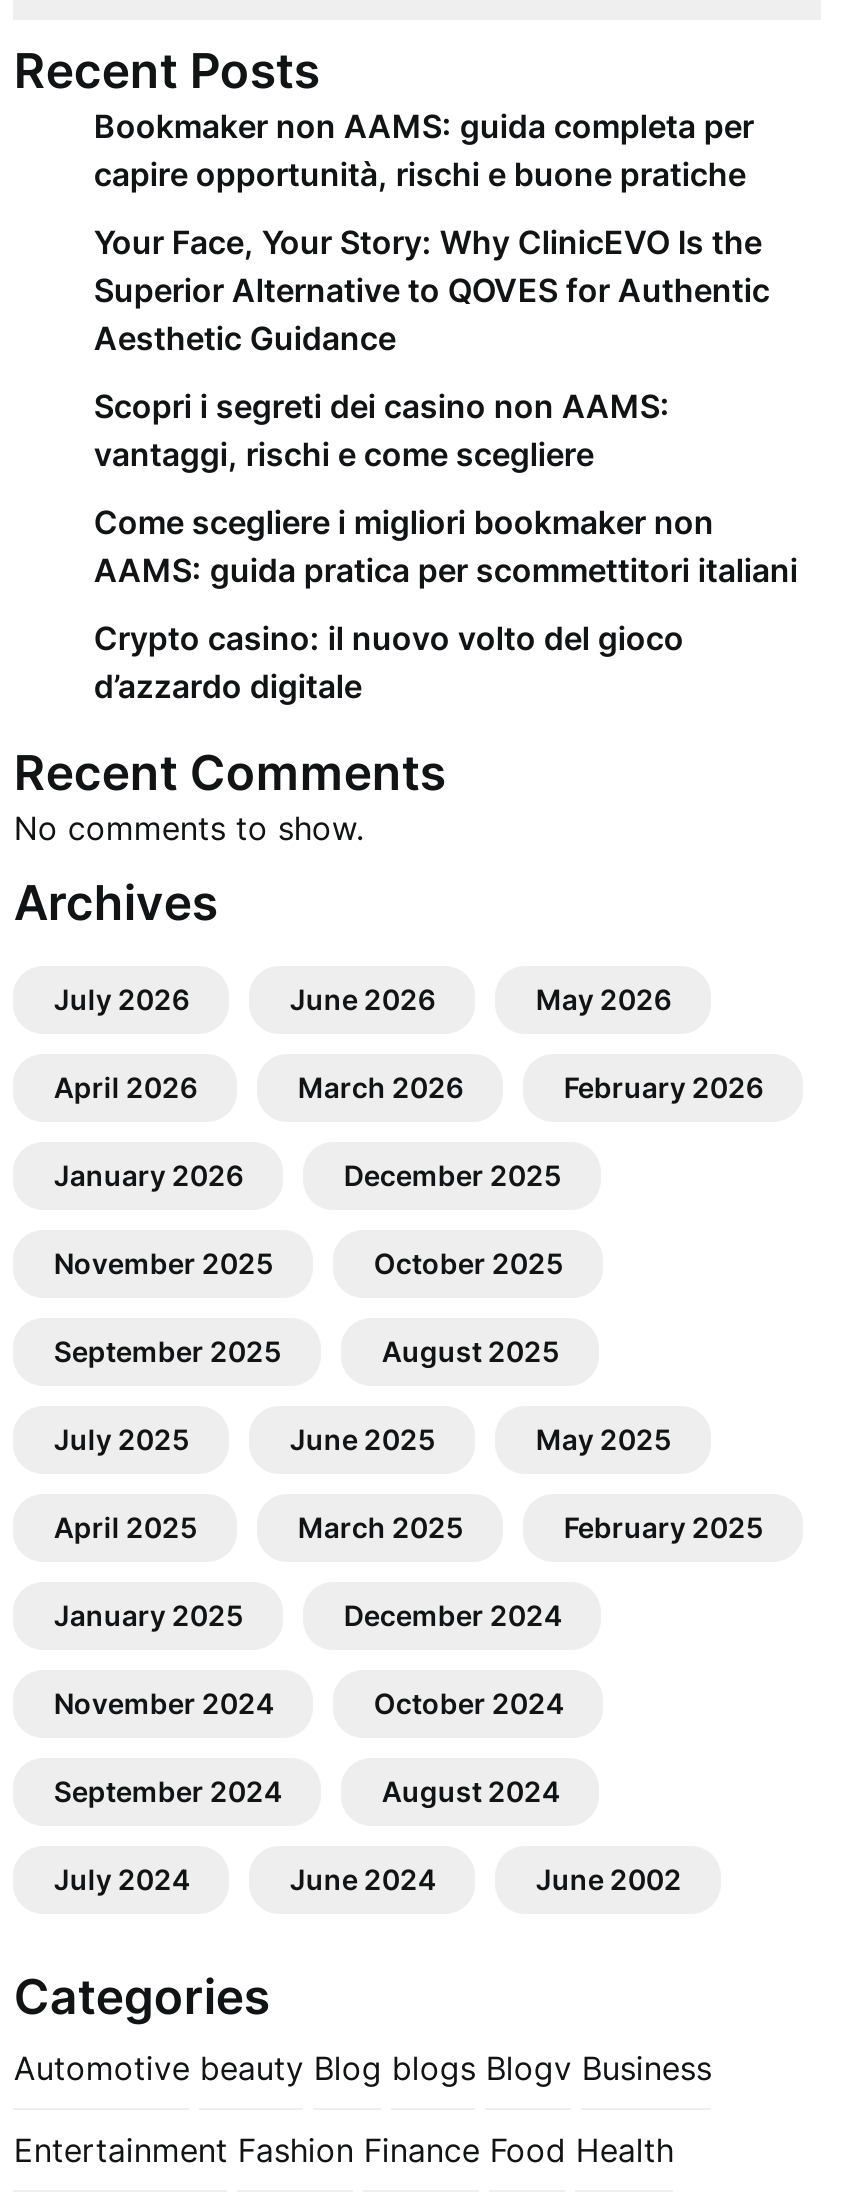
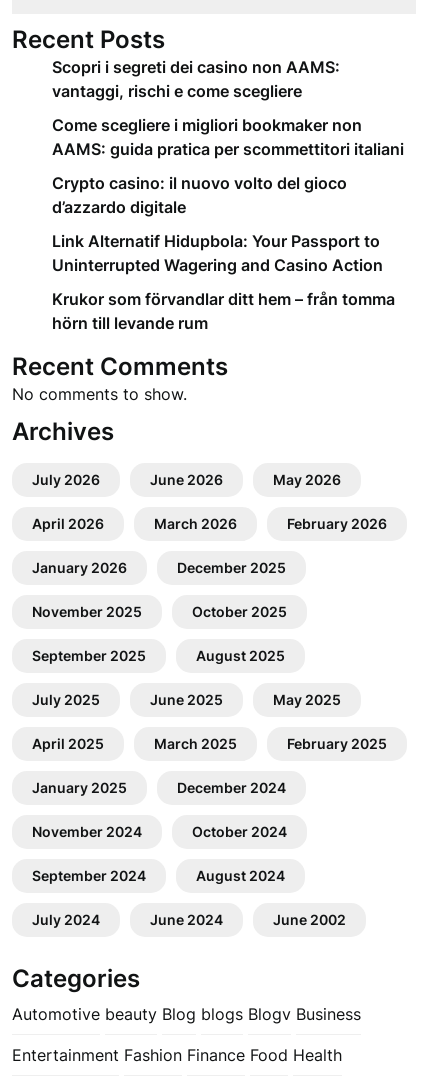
- Bookmaker non AAMS: guida completa per
- capire opportunità, rischi e buone pratiche
- Your Face, Your Story: Why ClinicEVO Is the
- Superior Alternative to QOVES for Authentic
- Aesthetic Guidance

moved up: Scopri i segreti dei casino non AAMS: | vantaggi, rischi e come scegliere | Come scegliere i migliori bookmaker non | AAMS: guida pratica per scommettitori italiani | Crypto casino: il nuovo volto del gioco | d’azzardo digitale

+ Link Alternatif Hidupbola: Your Passport to
+ Uninterrupted Wagering and Casino Action
+ Krukor som förvandlar ditt hem – från tomma
+ hörn till levande rum
